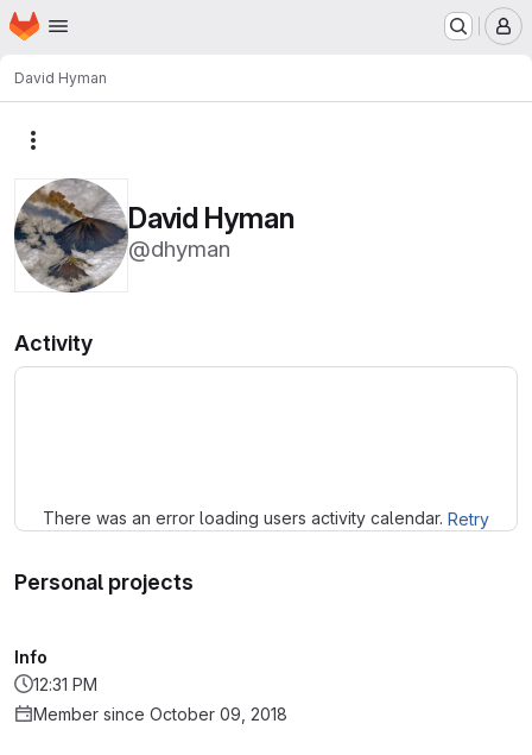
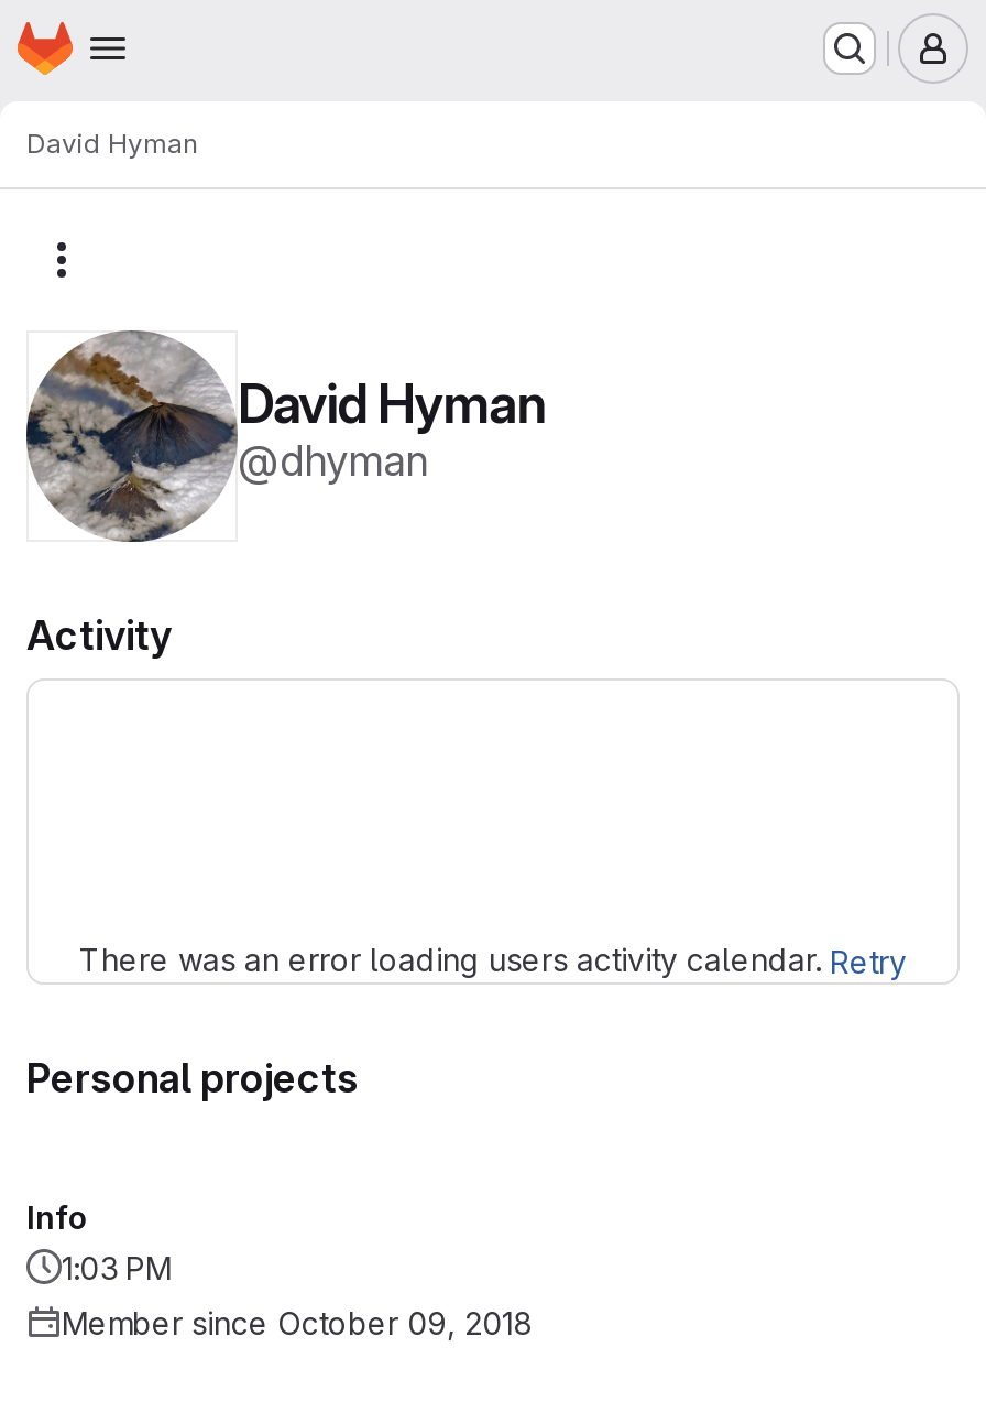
- 12:31 PM
+ 1:03 PM
